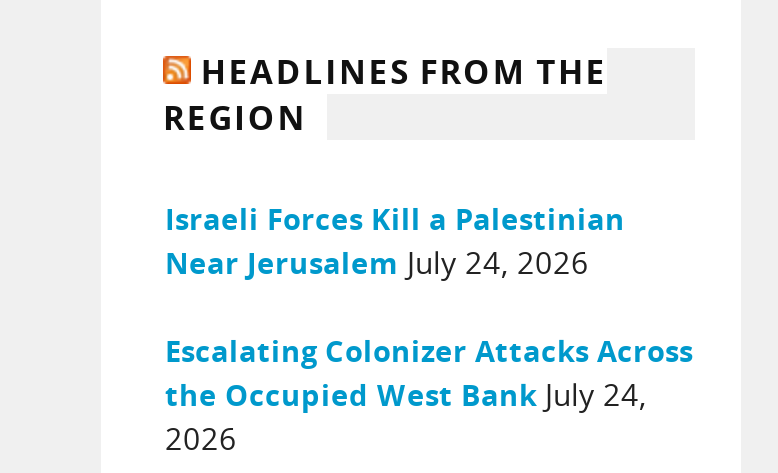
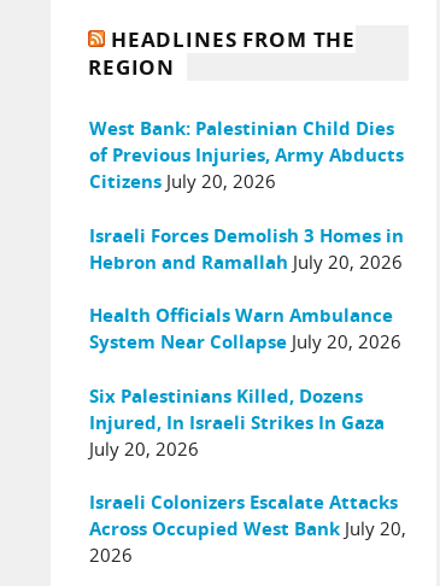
- Israeli Forces Kill a Palestinian
- Near Jerusalem July 24, 2026
- Escalating Colonizer Attacks Across
- the Occupied West Bank July 24,
+ West Bank: Palestinian Child Dies
+ of Previous Injuries, Army Abducts
+ Citizens July 20, 2026
+ Israeli Forces Demolish 3 Homes in
+ Hebron and Ramallah July 20, 2026
+ Health Officials Warn Ambulance
+ System Near Collapse July 20, 2026
+ Six Palestinians Killed, Dozens
+ Injured, In Israeli Strikes In Gaza
+ July 20, 2026
+ Israeli Colonizers Escalate Attacks
+ Across Occupied West Bank July 20,
